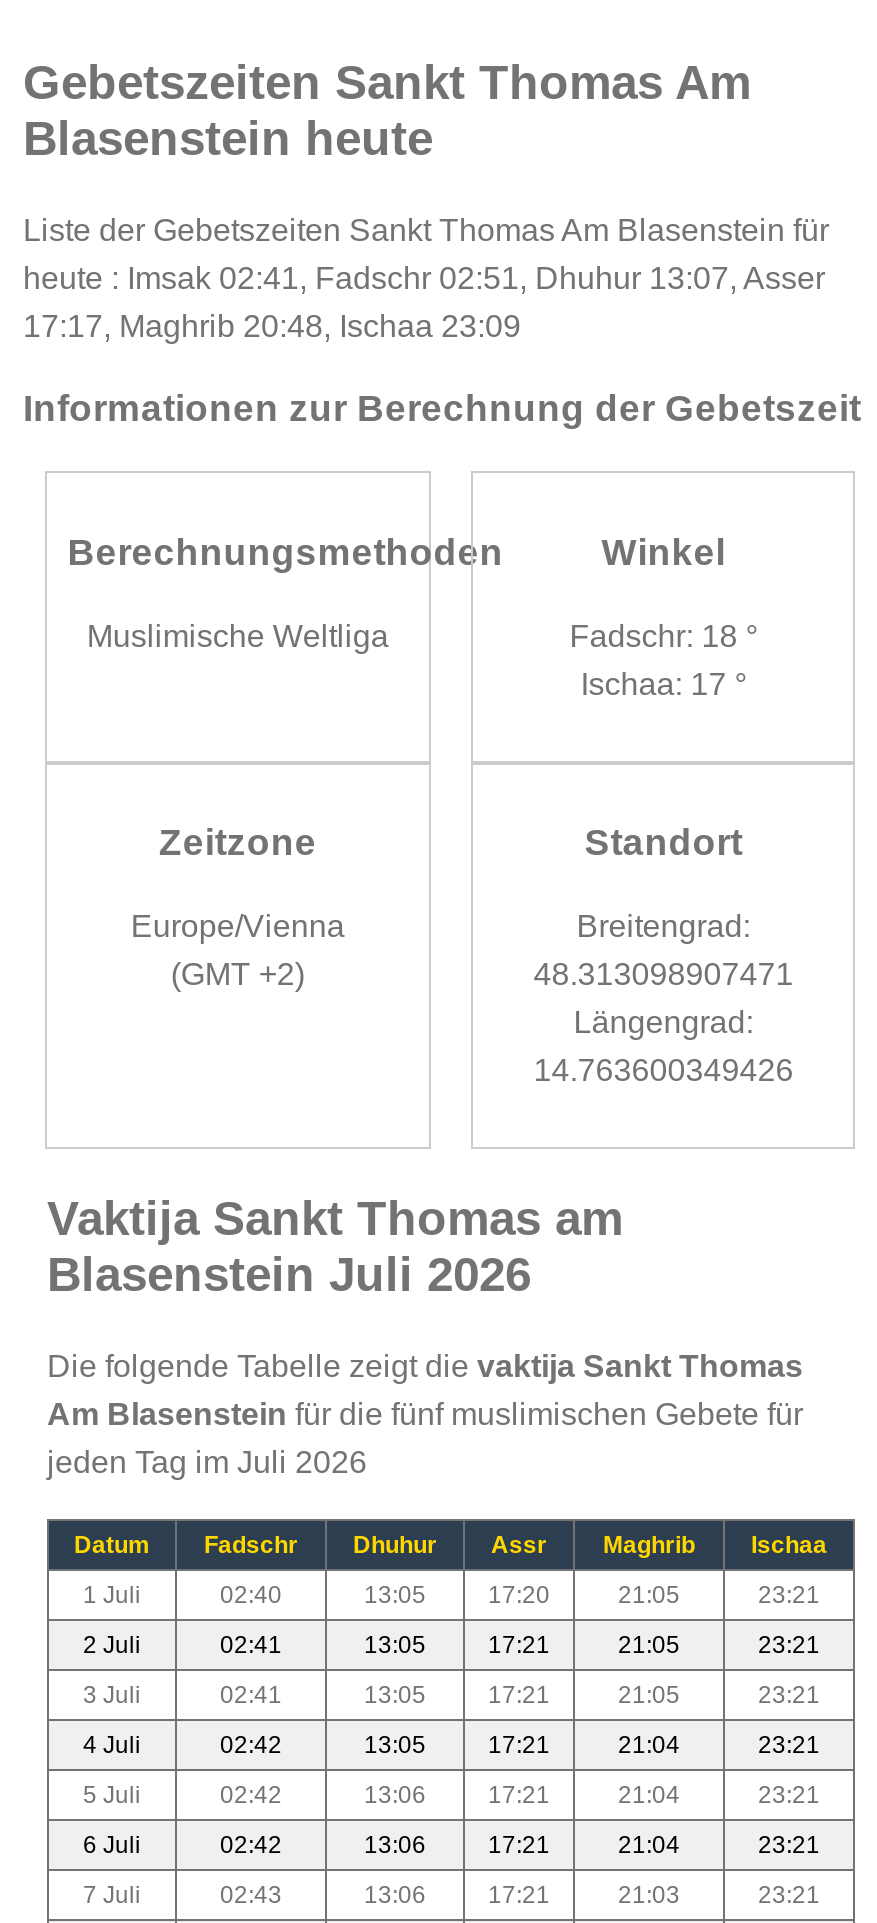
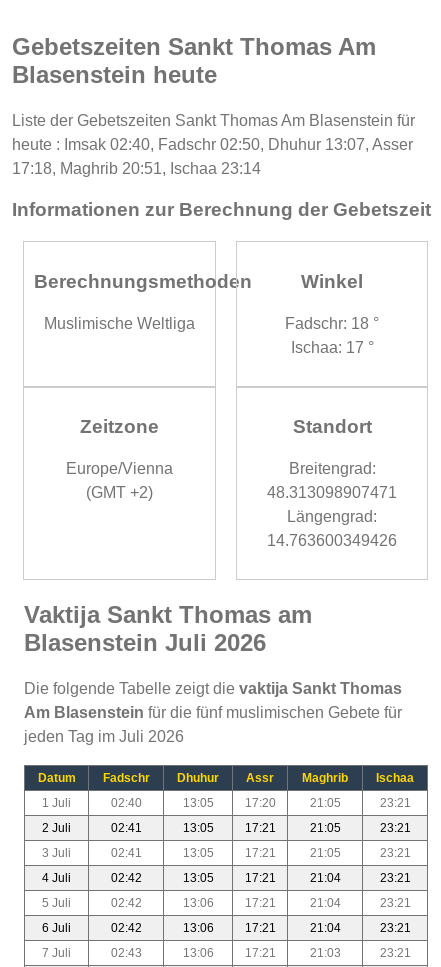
- heute : Imsak 02:41, Fadschr 02:51, Dhuhur 13:07, Asser
+ heute : Imsak 02:40, Fadschr 02:50, Dhuhur 13:07, Asser

- 17:17, Maghrib 20:48, Ischaa 23:09
+ 17:18, Maghrib 20:51, Ischaa 23:14
